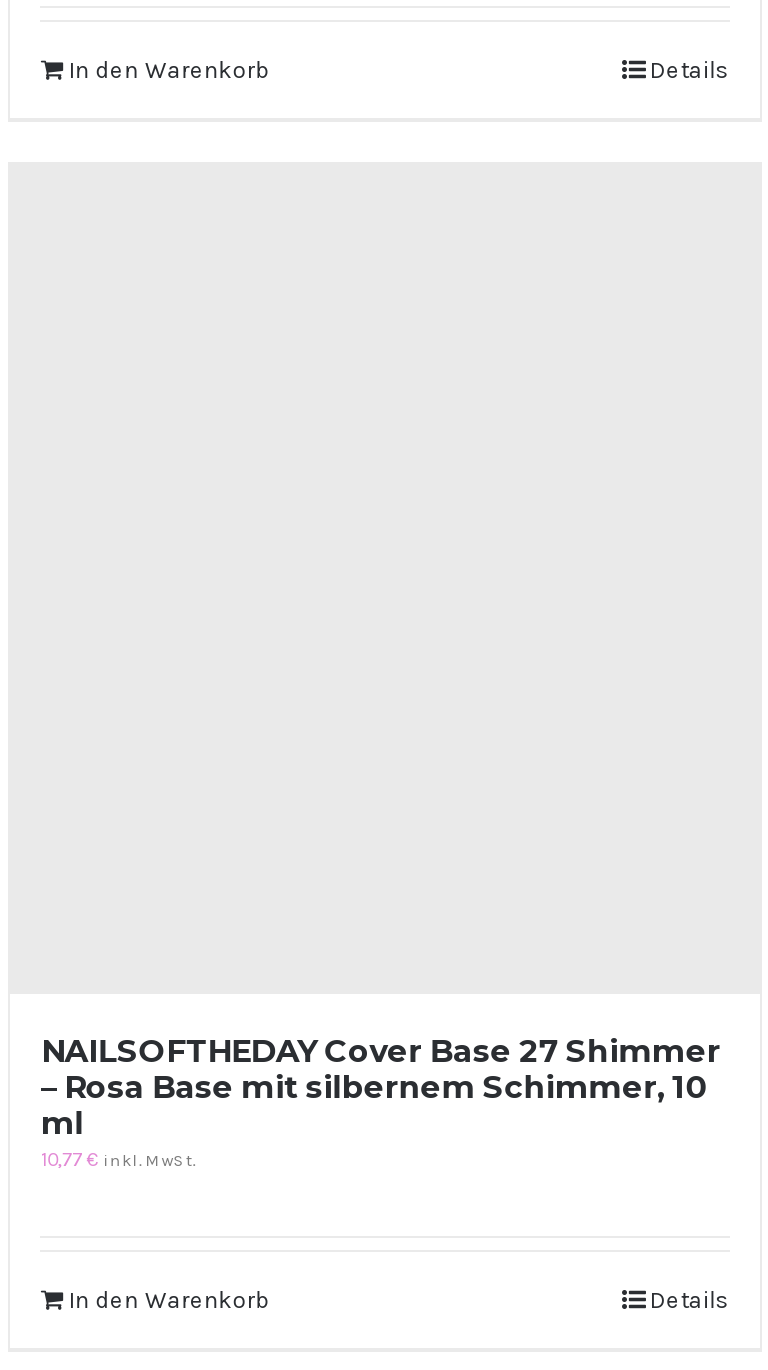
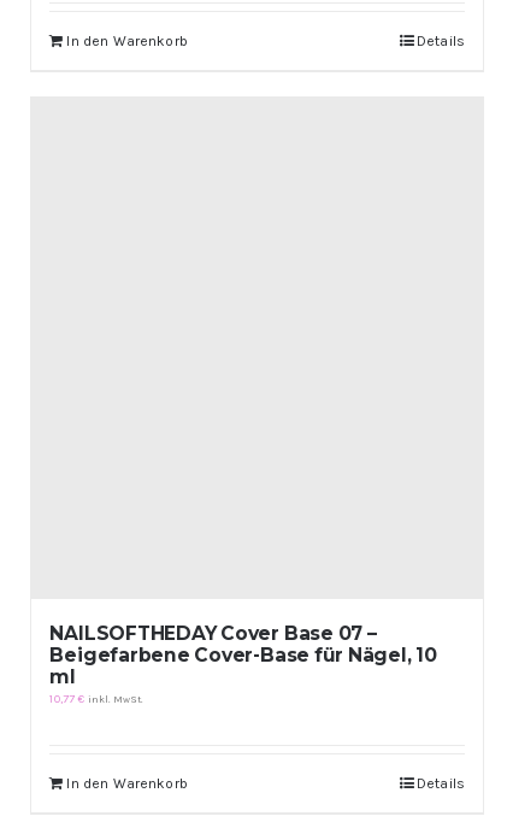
- NAILSOFTHEDAY Cover Base 27 Shimmer
- – Rosa Base mit silbernem Schimmer, 10
+ NAILSOFTHEDAY Cover Base 07 –
+ Beigefarbene Cover-Base für Nägel, 10
